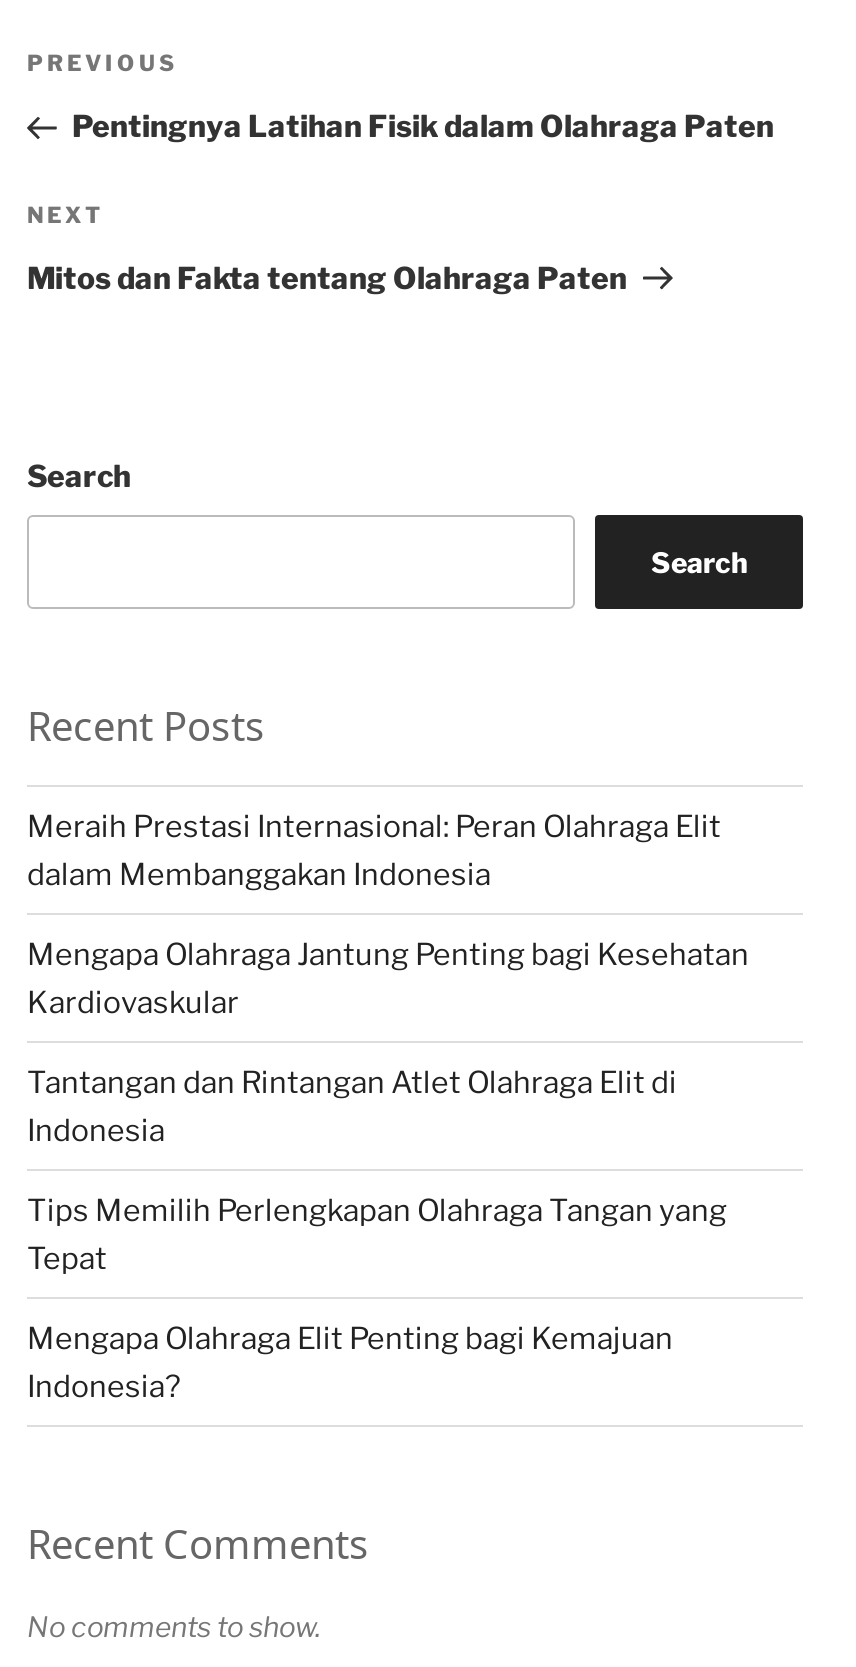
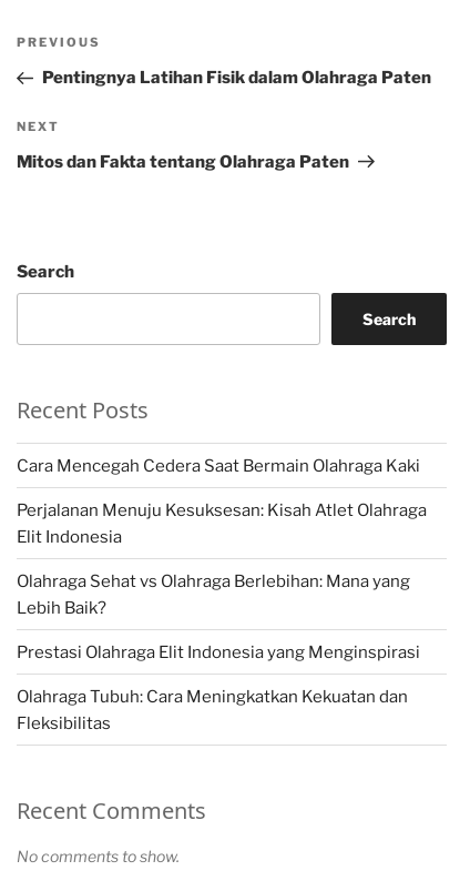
- Meraih Prestasi Internasional: Peran Olahraga Elit
- dalam Membanggakan Indonesia
+ Cara Mencegah Cedera Saat Bermain Olahraga Kaki

- Mengapa Olahraga Jantung Penting bagi Kesehatan
- Kardiovaskular
+ Perjalanan Menuju Kesuksesan: Kisah Atlet Olahraga
+ Elit Indonesia

- Tantangan dan Rintangan Atlet Olahraga Elit di
- Indonesia
+ Olahraga Sehat vs Olahraga Berlebihan: Mana yang
+ Lebih Baik?

- Tips Memilih Perlengkapan Olahraga Tangan yang
- Tepat
+ Prestasi Olahraga Elit Indonesia yang Menginspirasi

- Mengapa Olahraga Elit Penting bagi Kemajuan
- Indonesia?
+ Olahraga Tubuh: Cara Meningkatkan Kekuatan dan
+ Fleksibilitas
